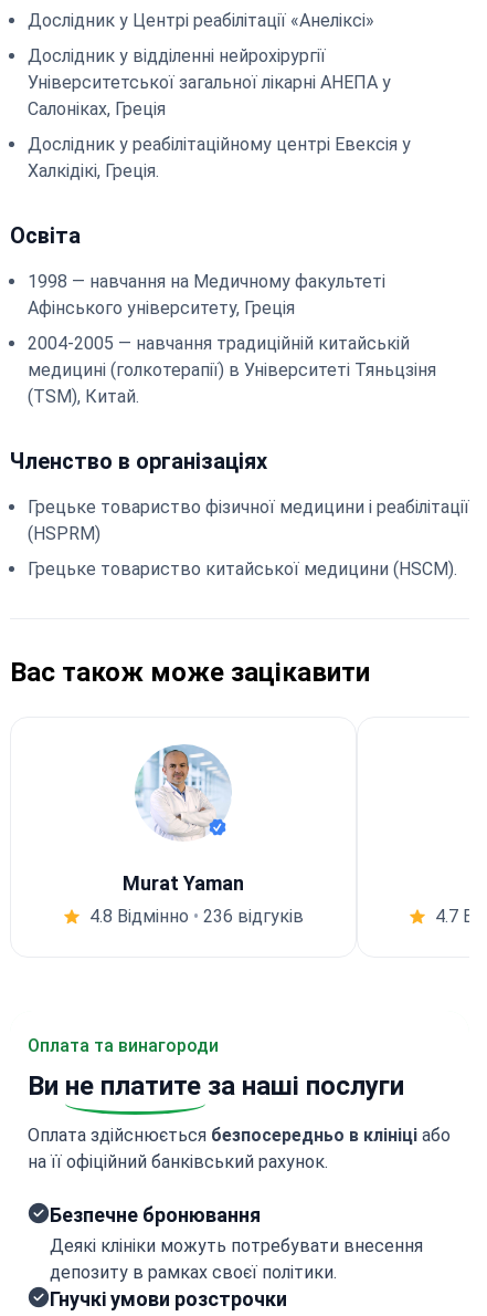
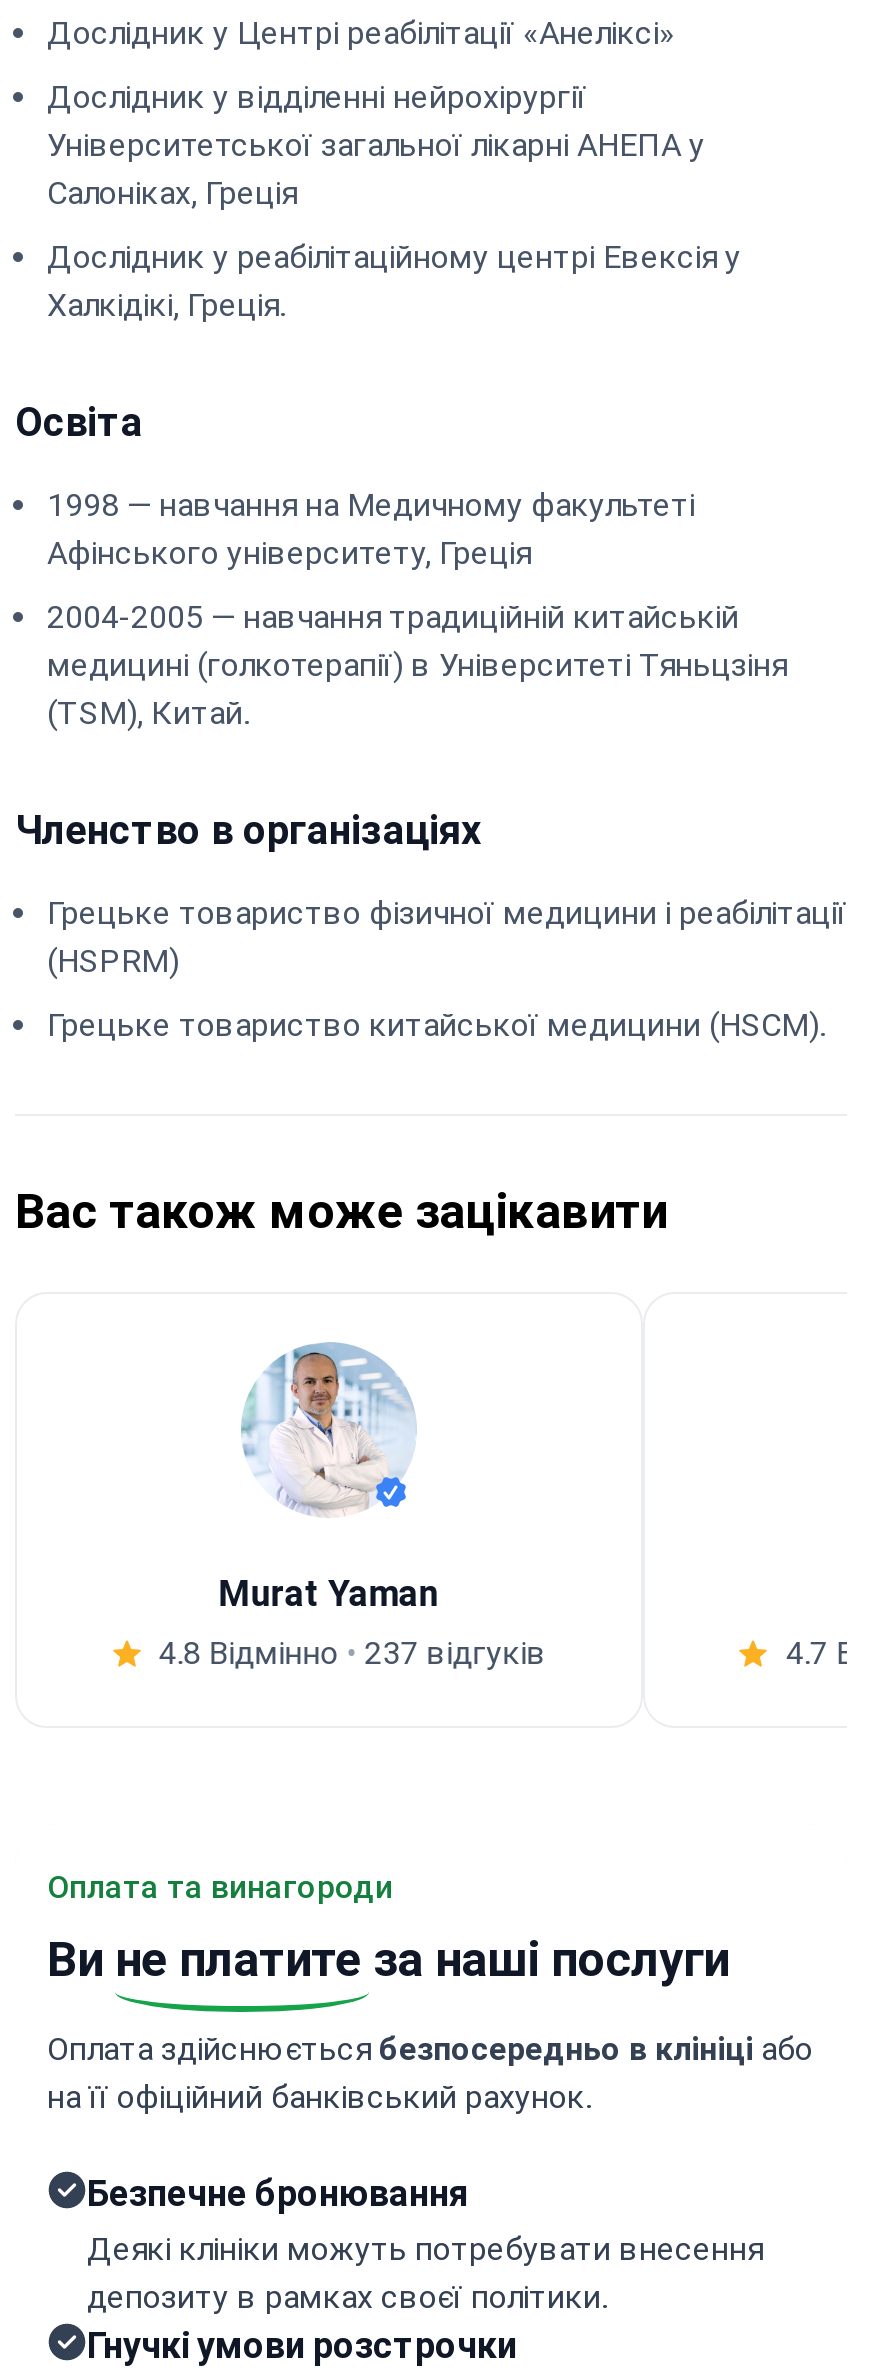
- 4.8 Відмінно • 236 відгуків
+ 4.8 Відмінно • 237 відгуків
